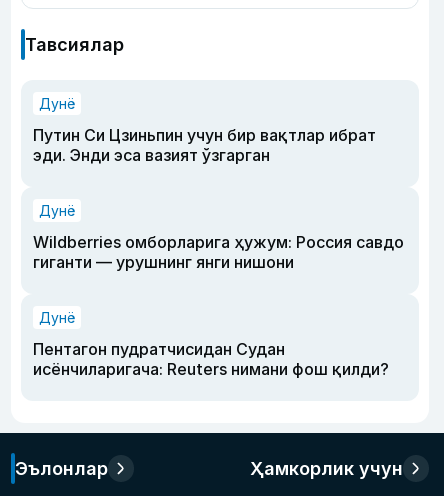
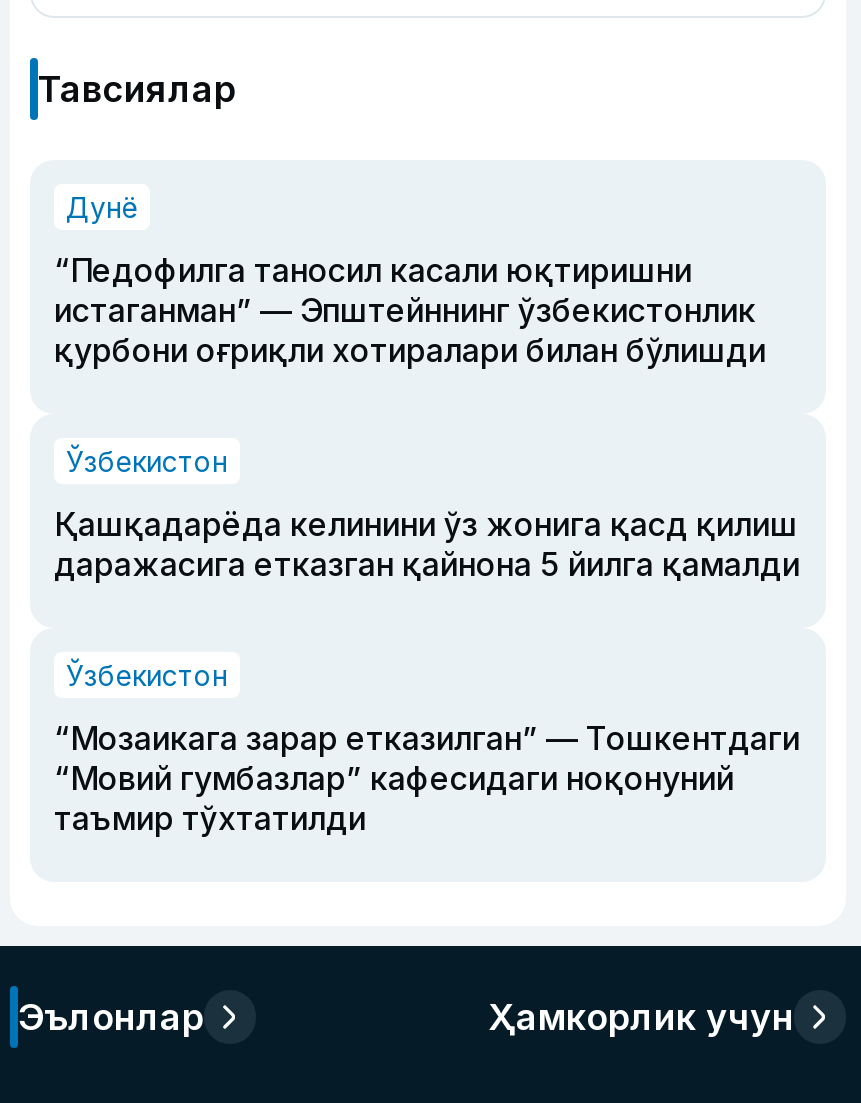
- Путин Си Цзиньпин учун бир вақтлар ибрат
- эди. Энди эса вазият ўзгарган
+ “Педофилга таносил касали юқтиришни
+ истаганман” — Эпштейннинг ўзбекистонлик
+ қурбони оғриқли хотиралари билан бўлишди

- Дунё
+ Ўзбекистон

- Wildberries омборларига ҳужум: Россия савдо
- гиганти — урушнинг янги нишони
+ Қашқадарёда келинини ўз жонига қасд қилиш
+ даражасига етказган қайнона 5 йилга қамалди

- Дунё
+ Ўзбекистон

- Пентагон пудратчисидан Судан
- исёнчиларигача: Reuters нимани фош қилди?
+ “Мозаикага зарар етказилган” — Тошкентдаги
+ “Мовий гумбазлар” кафесидаги ноқонуний
+ таъмир тўхтатилди
